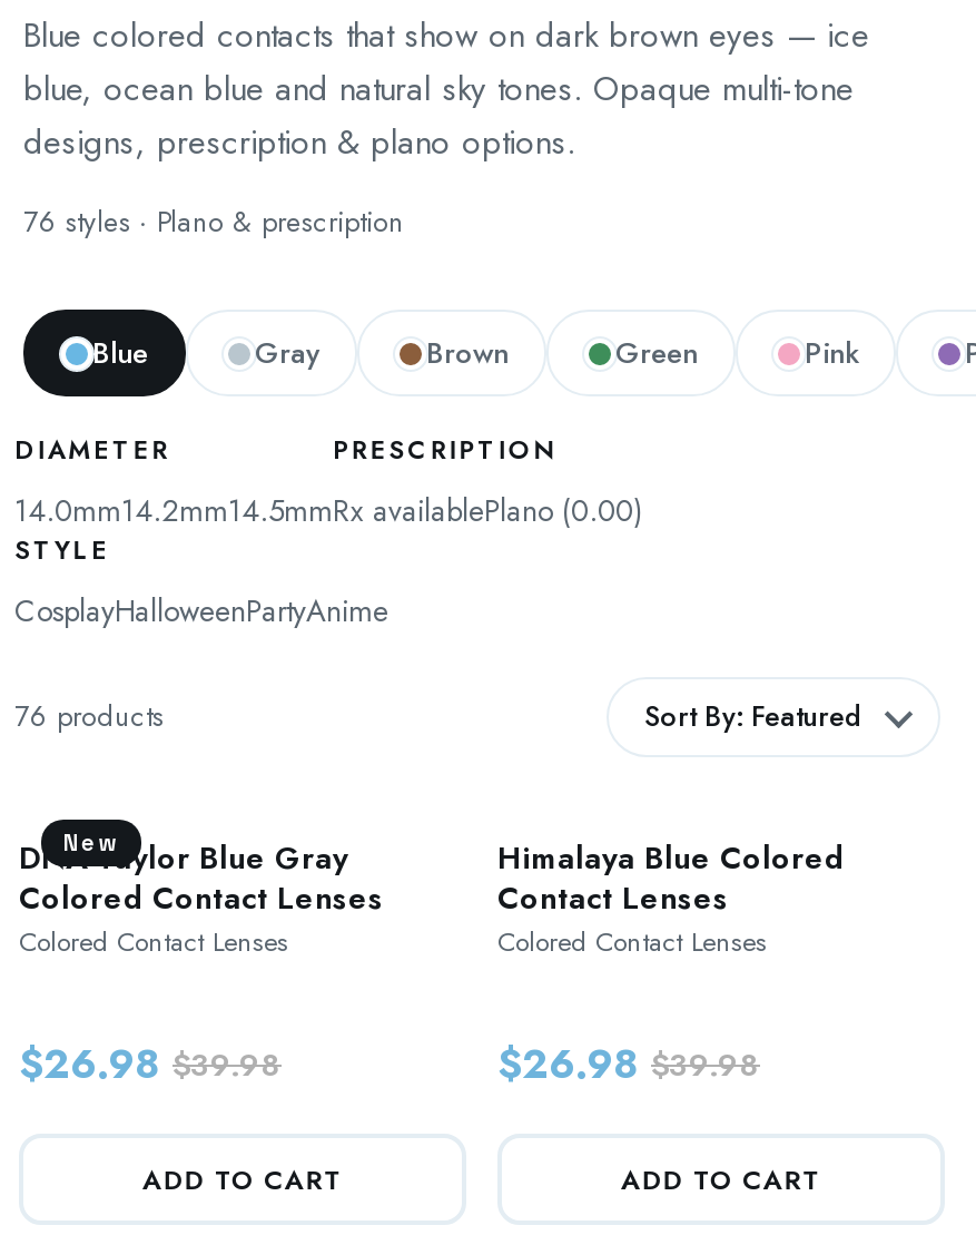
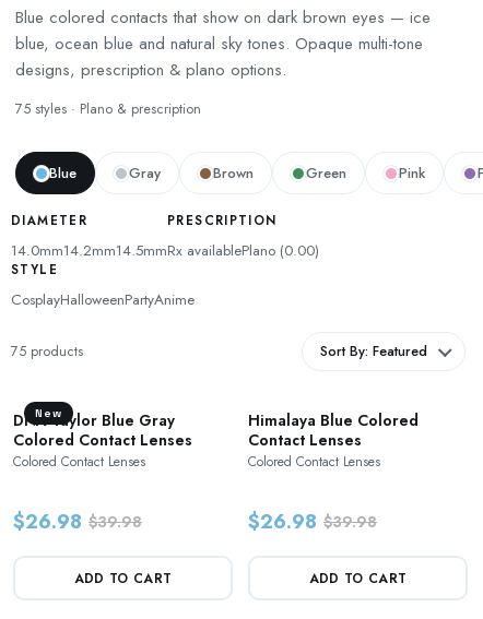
- 76 styles · Plano & prescription
+ 75 styles · Plano & prescription

- 76 products
+ 75 products
